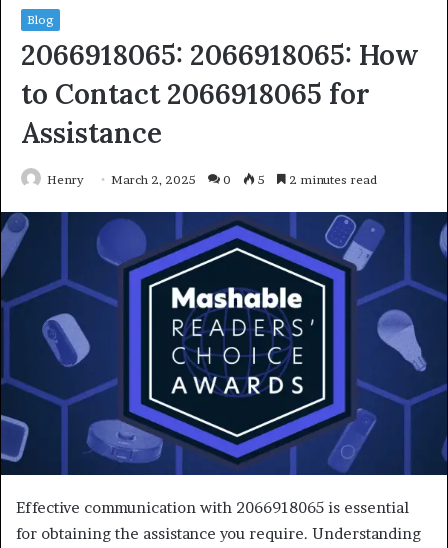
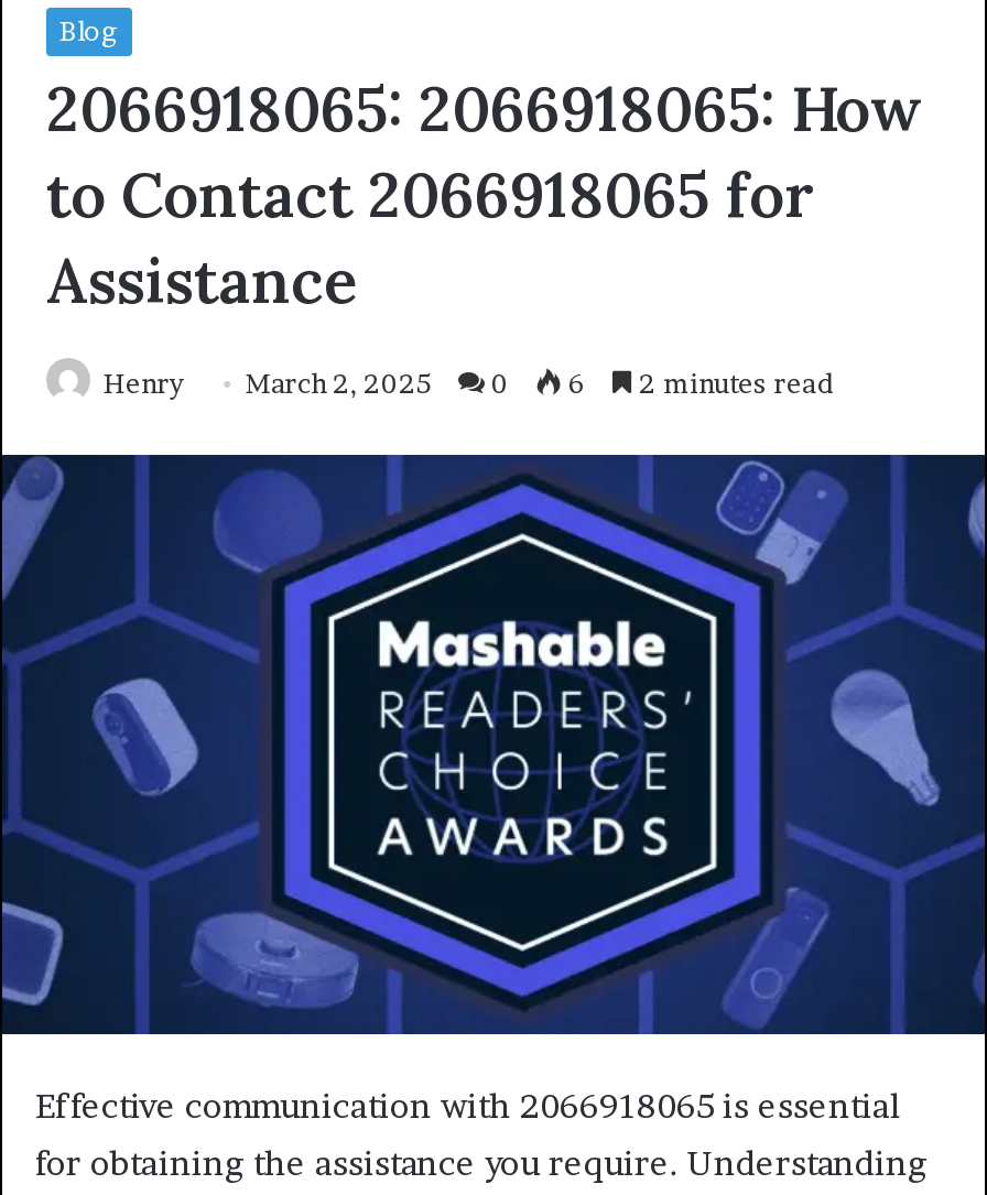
- Henry March 2, 2025 0 5 2 minutes read
+ Henry March 2, 2025 0 6 2 minutes read
